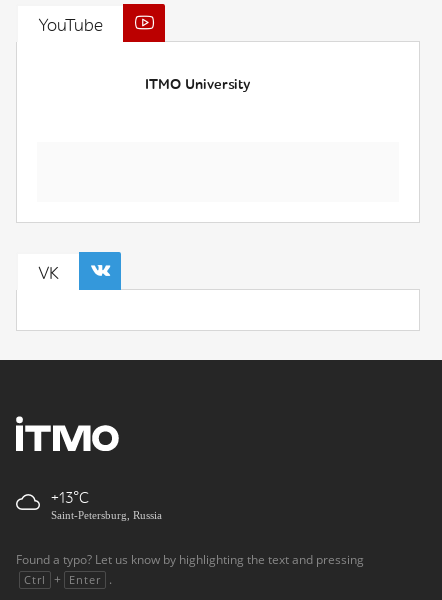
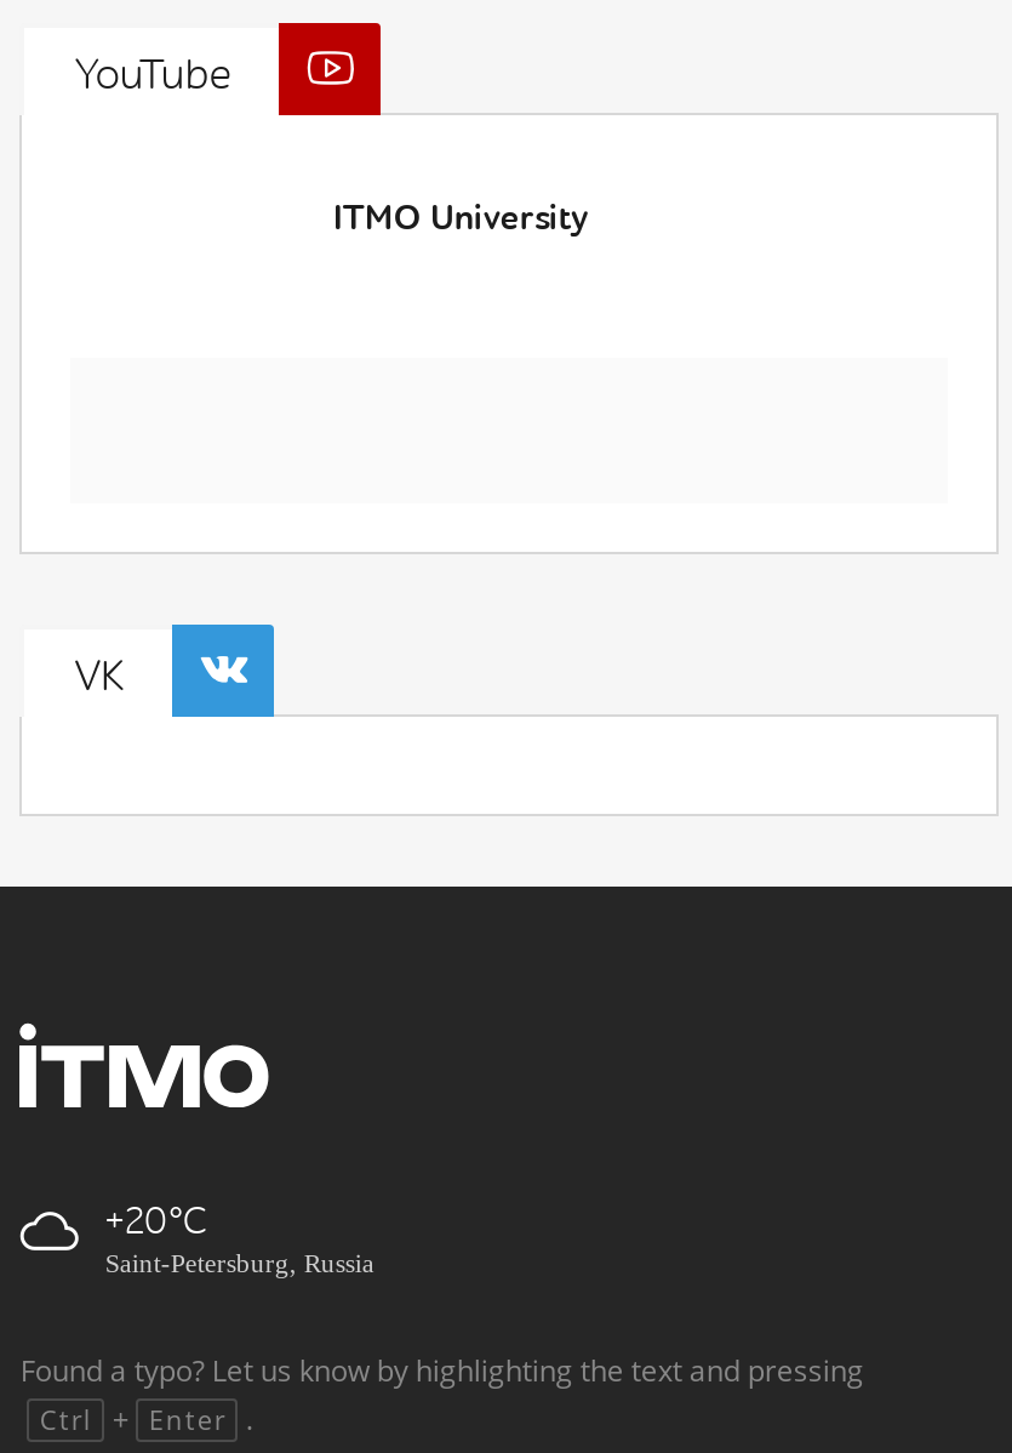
- +13
+ +20
